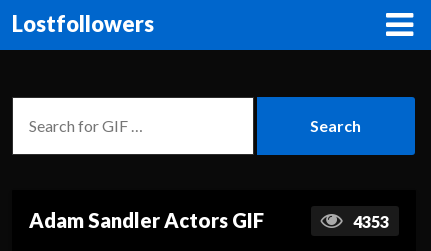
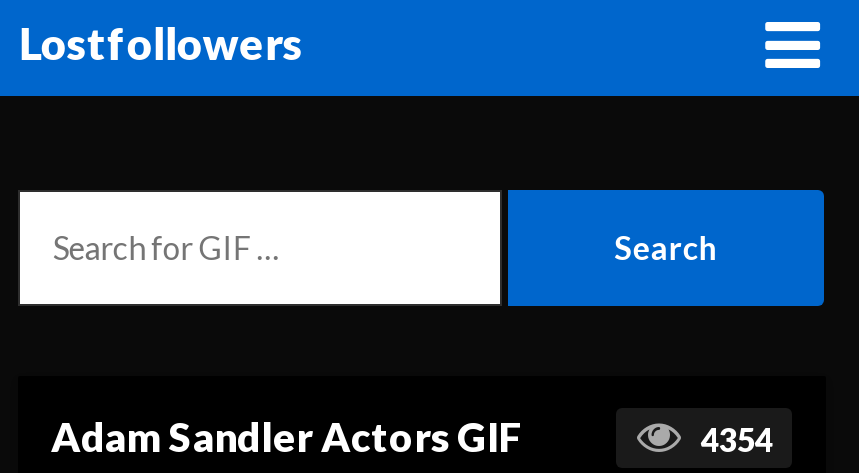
- 4353
+ 4354
